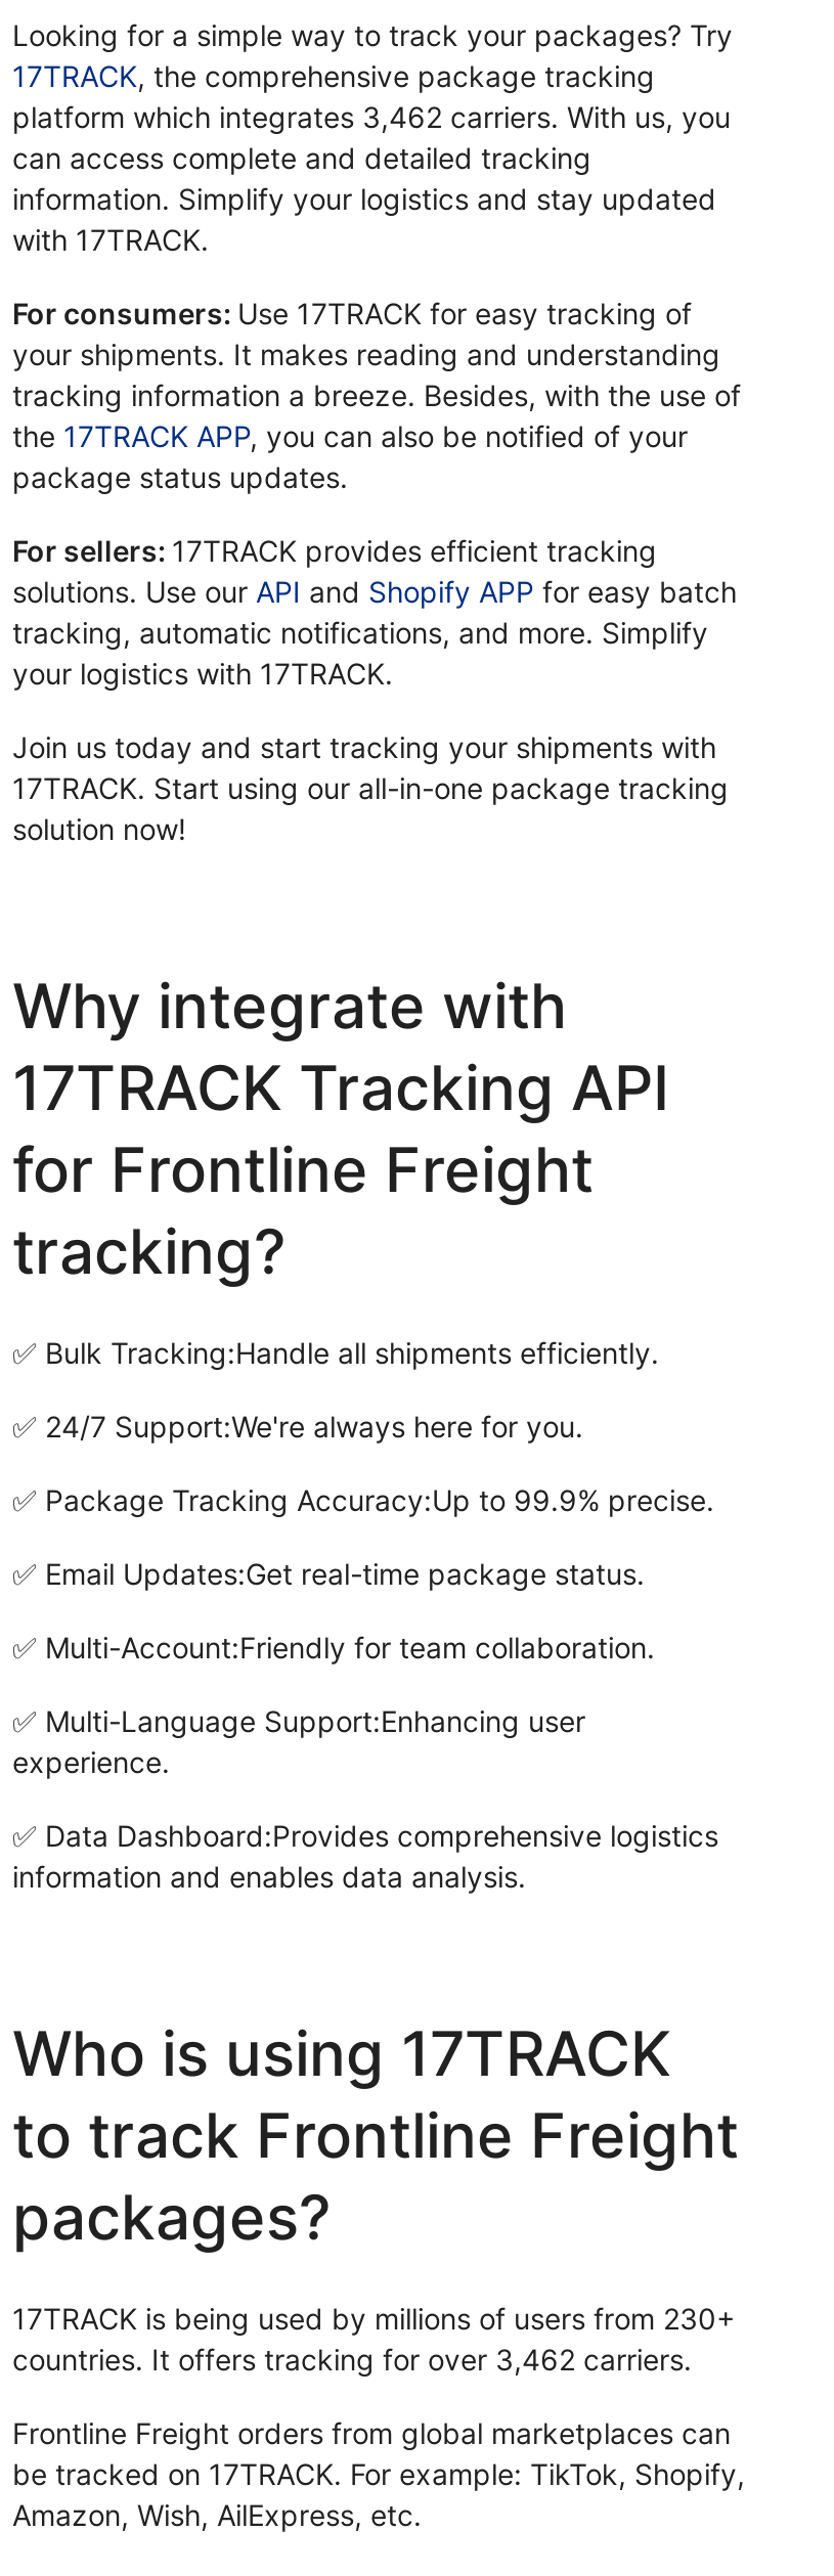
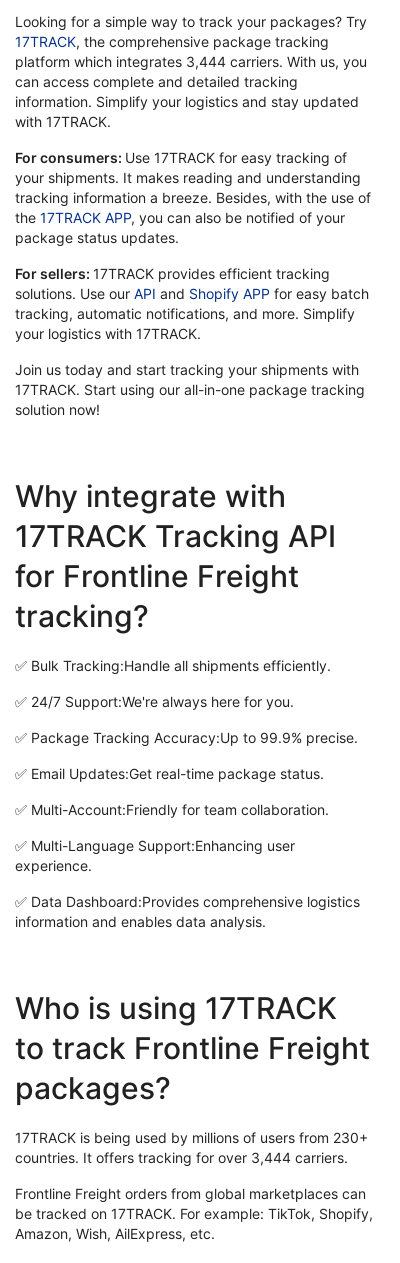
- platform which integrates 3,462 carriers. With us, you
+ platform which integrates 3,444 carriers. With us, you

- countries. It offers tracking for over 3,462 carriers.
+ countries. It offers tracking for over 3,444 carriers.
